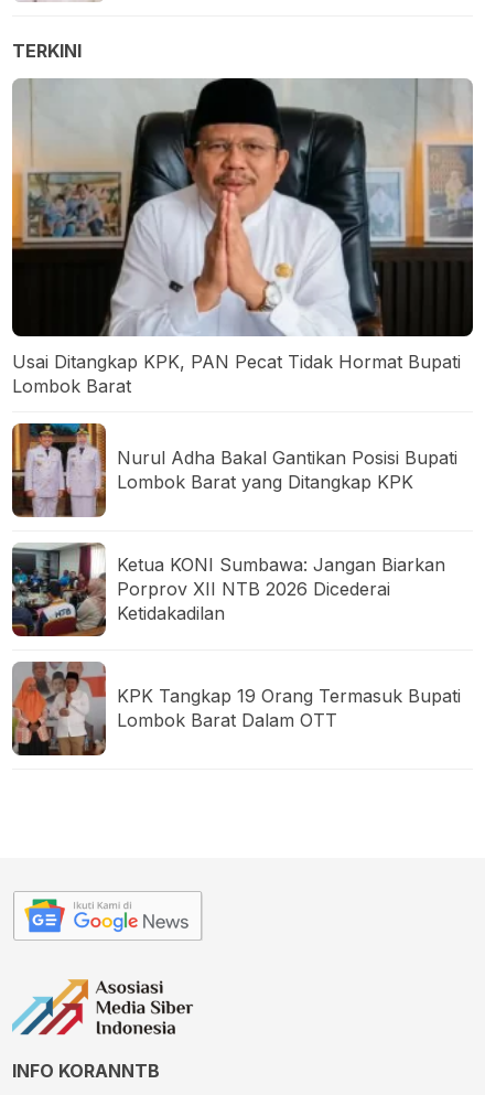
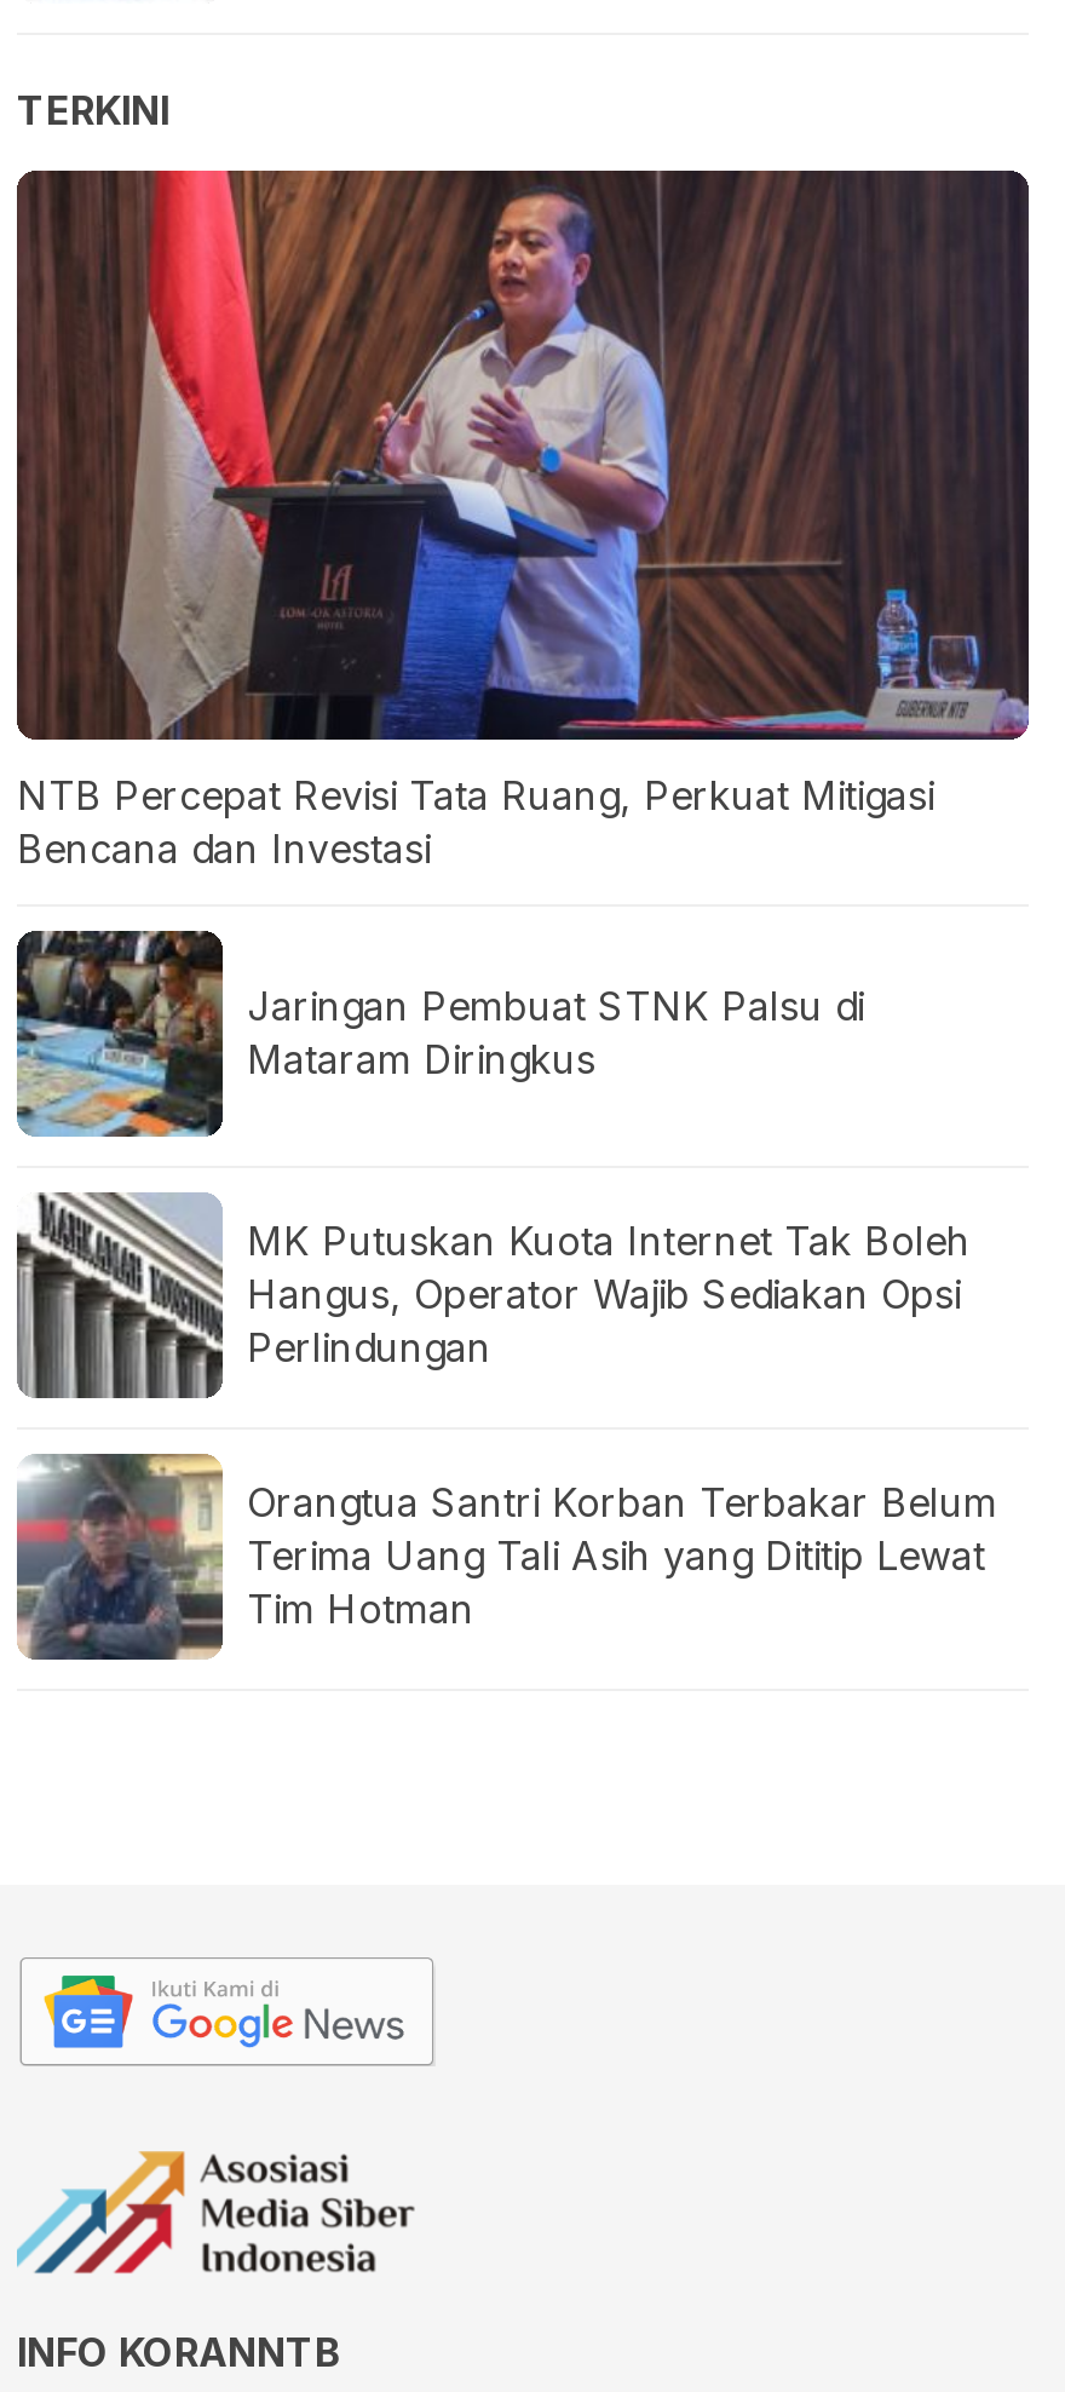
- [image]
- Usai Ditangkap KPK, PAN Pecat Tidak Hormat Bupati
- Lombok Barat
+ [image]
+ NTB Percepat Revisi Tata Ruang, Perkuat Mitigasi
+ Bencana dan Investasi

- [image]
- Nurul Adha Bakal Gantikan Posisi Bupati
- Lombok Barat yang Ditangkap KPK
+ [image]
+ Jaringan Pembuat STNK Palsu di
+ Mataram Diringkus

- [image]
- Ketua KONI Sumbawa: Jangan Biarkan
- Porprov XII NTB 2026 Dicederai
- Ketidakadilan
+ [image]
+ MK Putuskan Kuota Internet Tak Boleh
+ Hangus, Operator Wajib Sediakan Opsi
+ Perlindungan

- [image]
- KPK Tangkap 19 Orang Termasuk Bupati
- Lombok Barat Dalam OTT
+ [image]
+ Orangtua Santri Korban Terbakar Belum
+ Terima Uang Tali Asih yang Dititip Lewat
+ Tim Hotman
